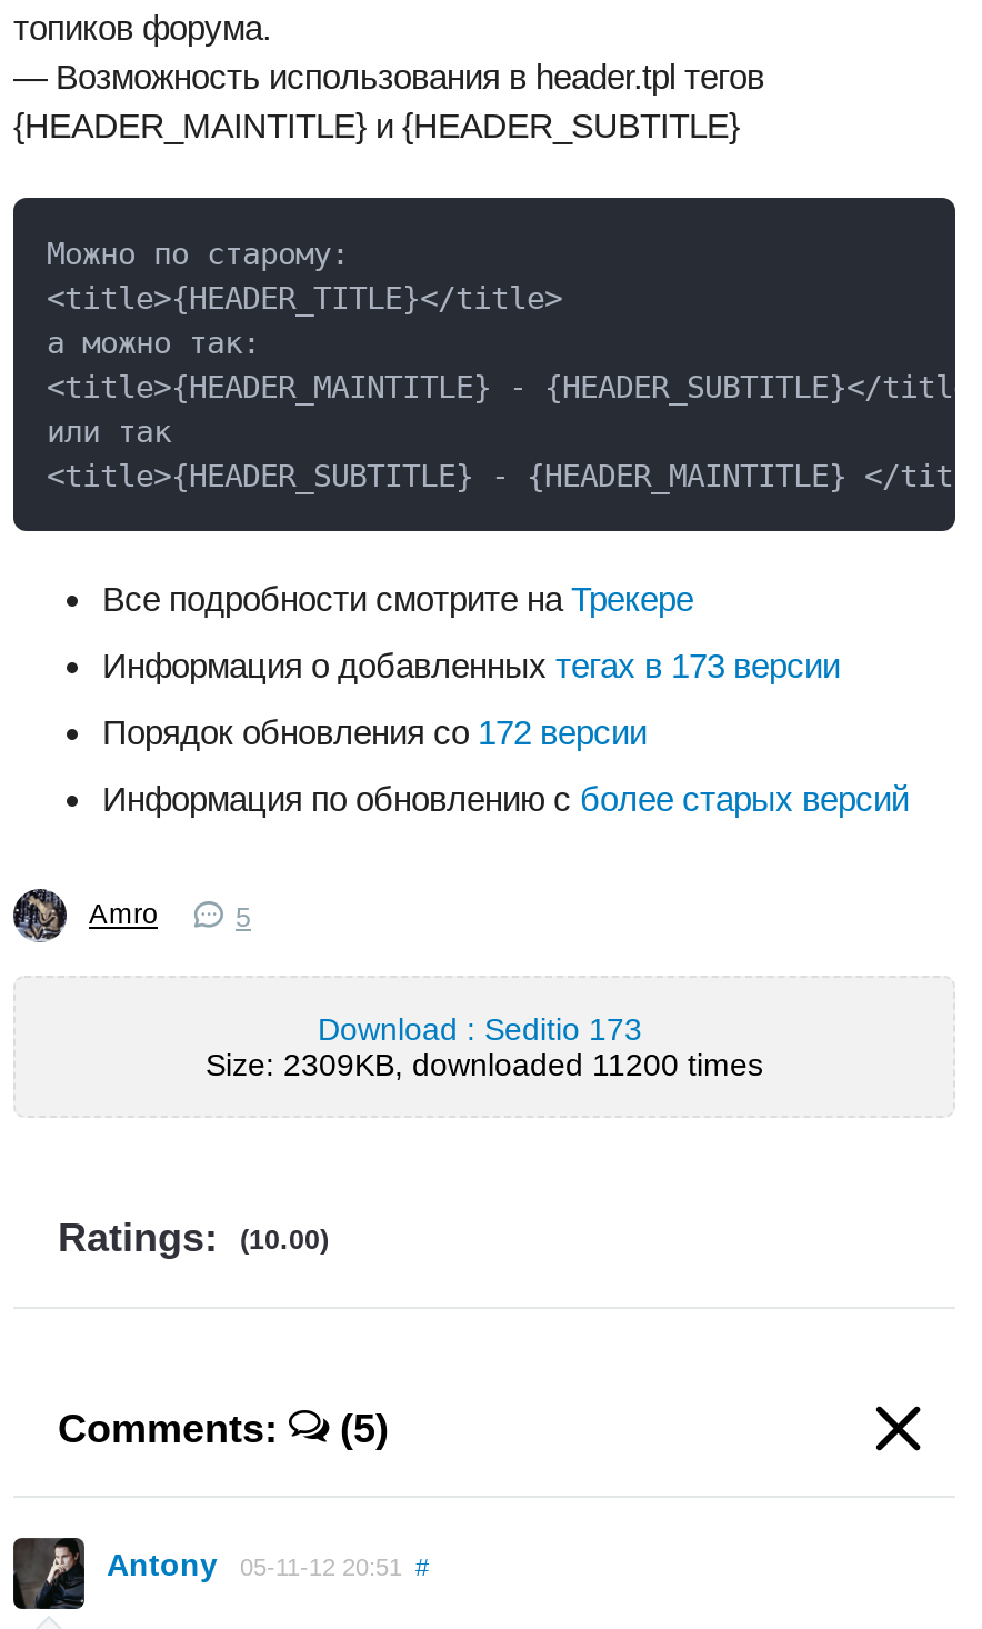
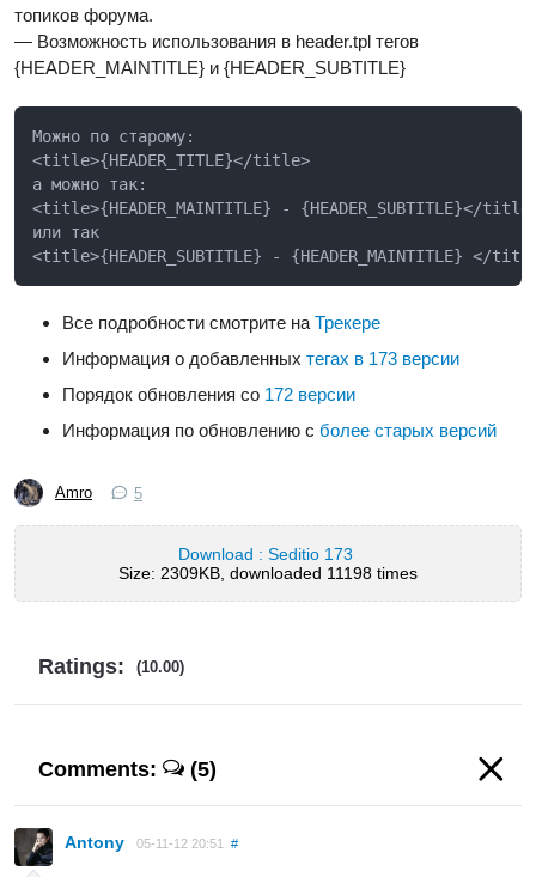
- Size: 2309KB, downloaded 11200 times
+ Size: 2309KB, downloaded 11198 times
